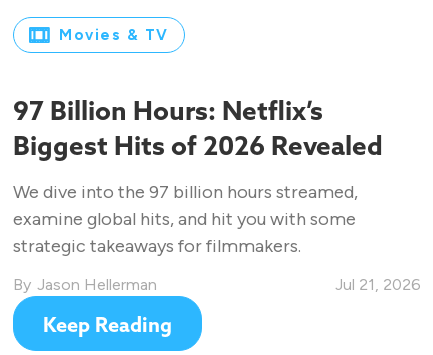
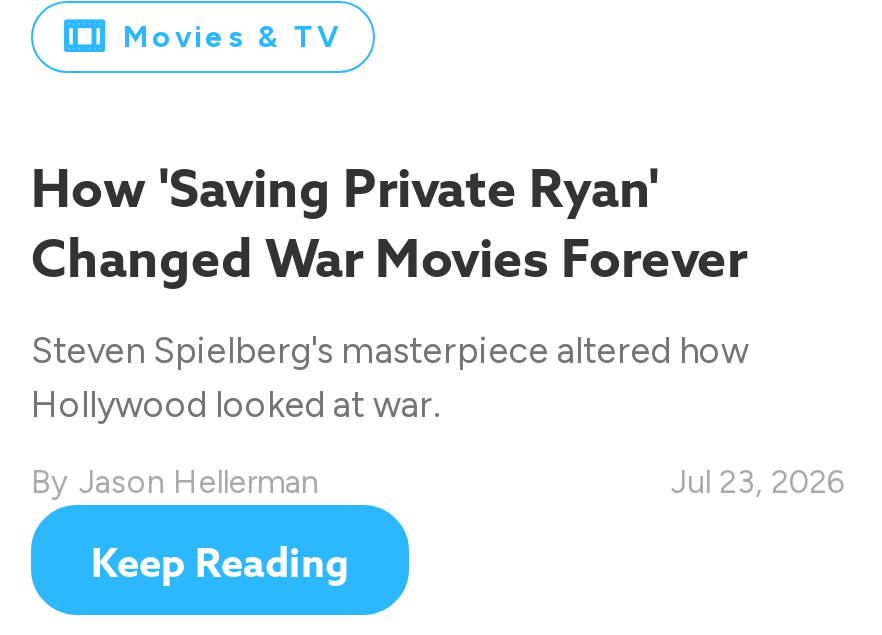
- 97 Billion Hours: Netflix’s
- Biggest Hits of 2026 Revealed
+ How 'Saving Private Ryan'
+ Changed War Movies Forever

- We dive into the 97 billion hours streamed,
- examine global hits, and hit you with some
- strategic takeaways for filmmakers.
+ Steven Spielberg's masterpiece altered how
+ Hollywood looked at war.

- Jul 21, 2026
+ Jul 23, 2026
